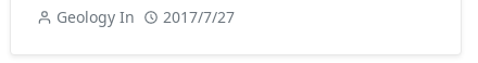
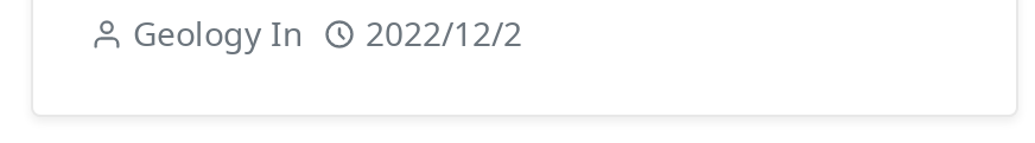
- Geology In 2017/7/27
+ Geology In 2022/12/2
